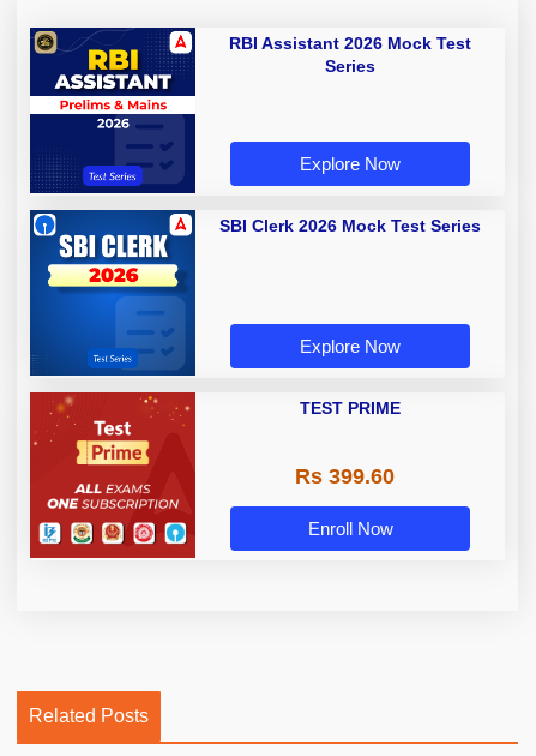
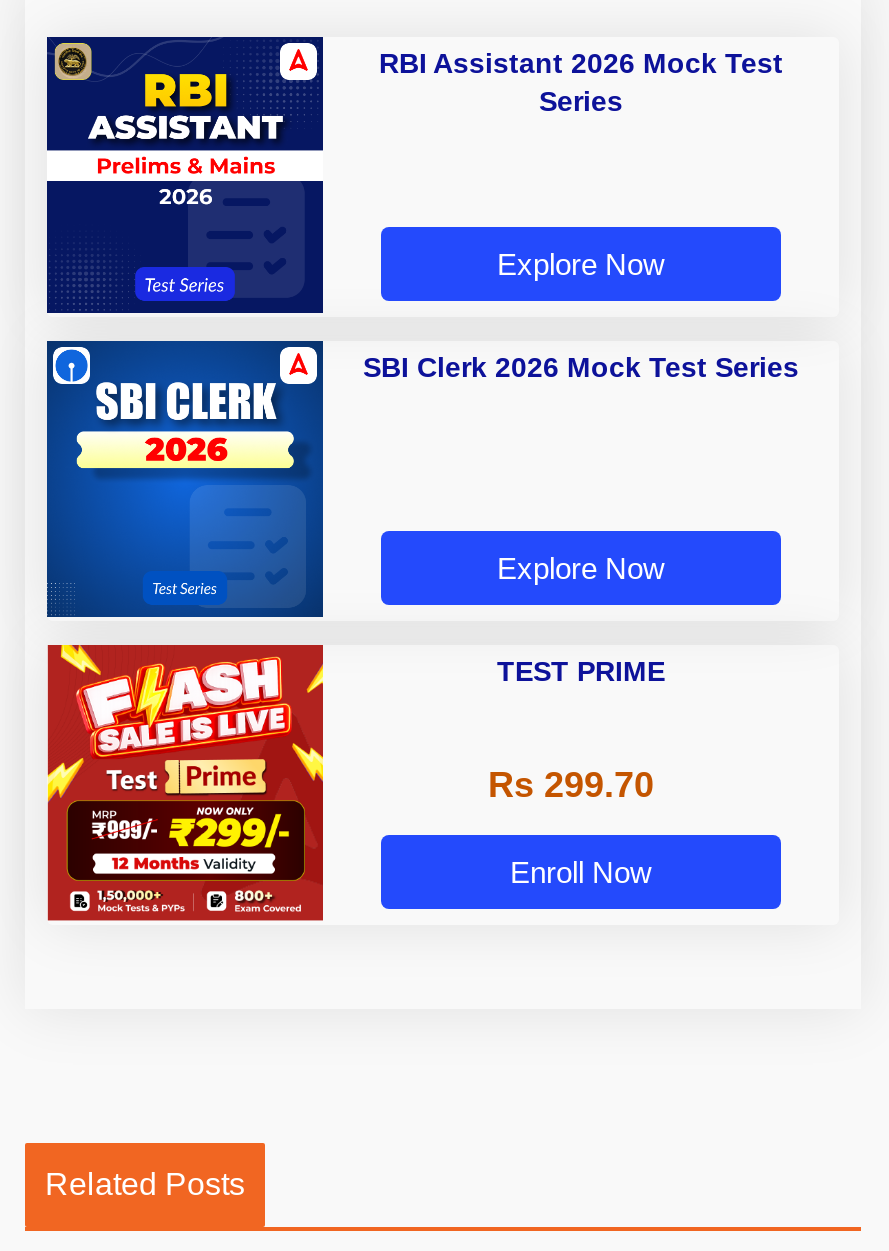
- [image]
+ [image]

- Rs 399.60
+ Rs 299.70
